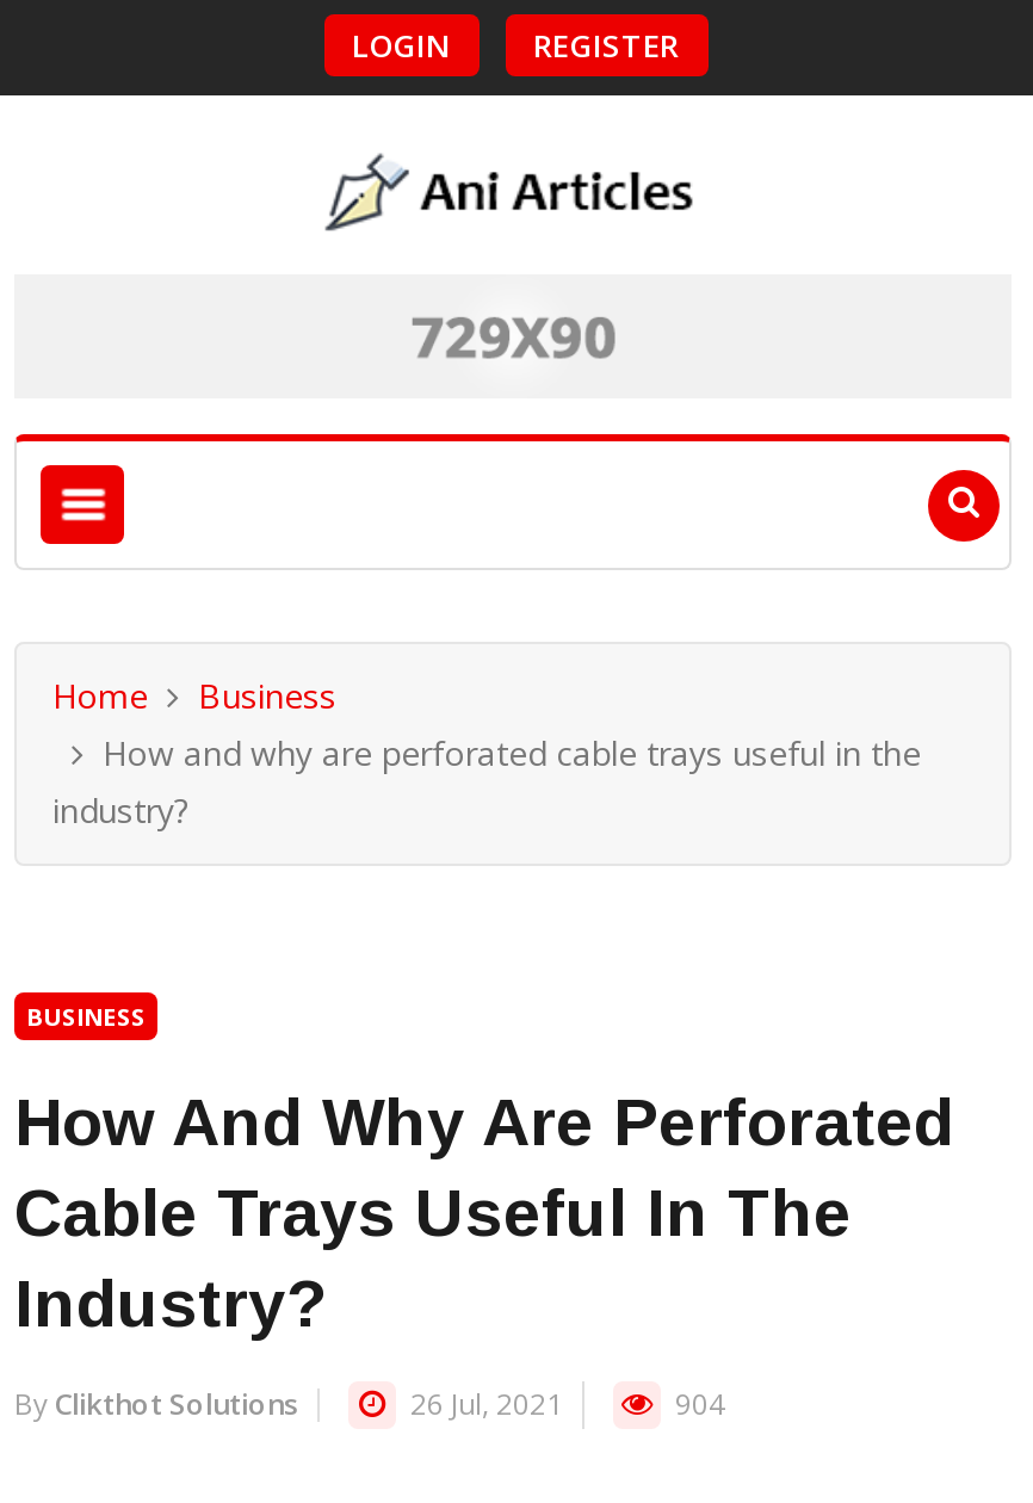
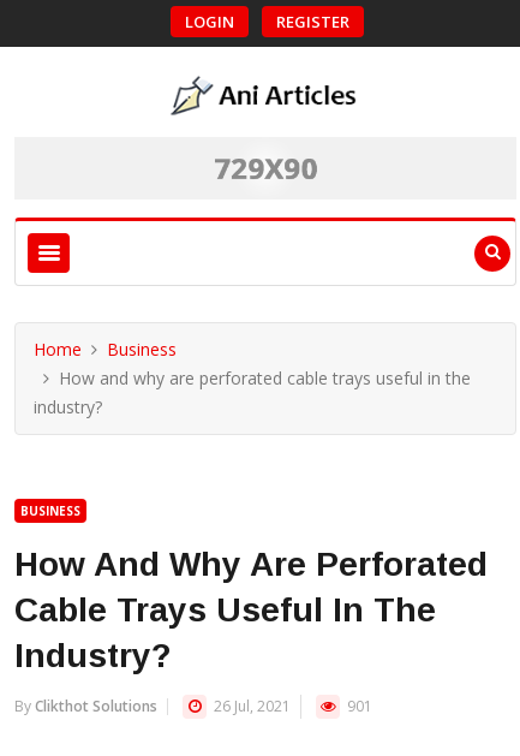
- 904
+ 901
